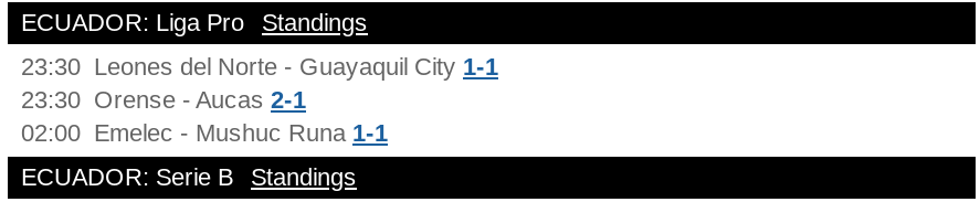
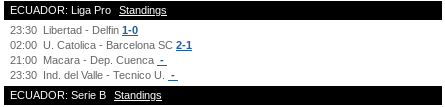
- 23:30 Leones del Norte - Guayaquil City 1-1
- 23:30 Orense - Aucas 2-1
- 02:00 Emelec - Mushuc Runa 1-1
+ 23:30 Libertad - Delfin 1-0
+ 02:00 U. Catolica - Barcelona SC 2-1
+ 21:00 Macara - Dep. Cuenca -
+ 23:30 Ind. del Valle - Tecnico U. -
